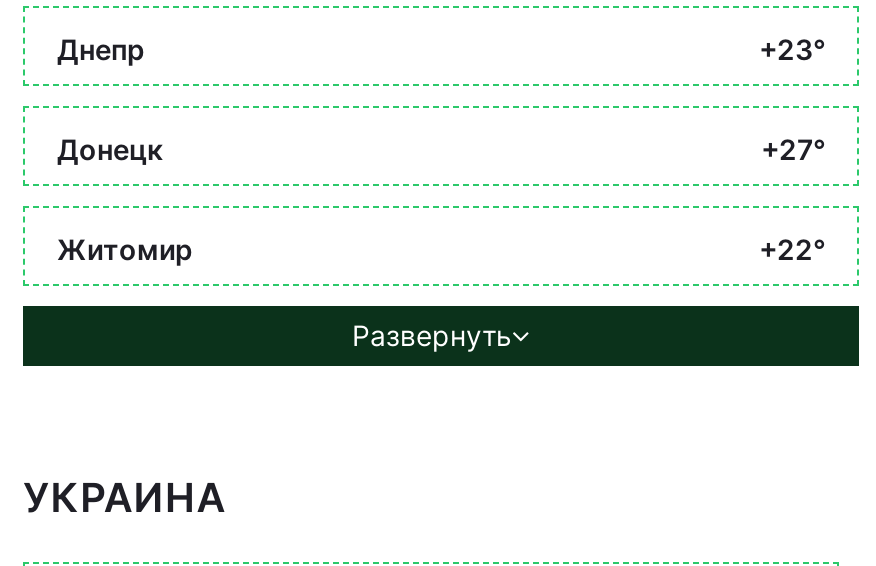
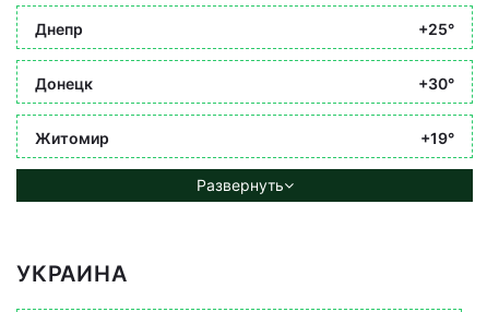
- +23°
+ +25°

- +27°
+ +30°

- +22°
+ +19°
